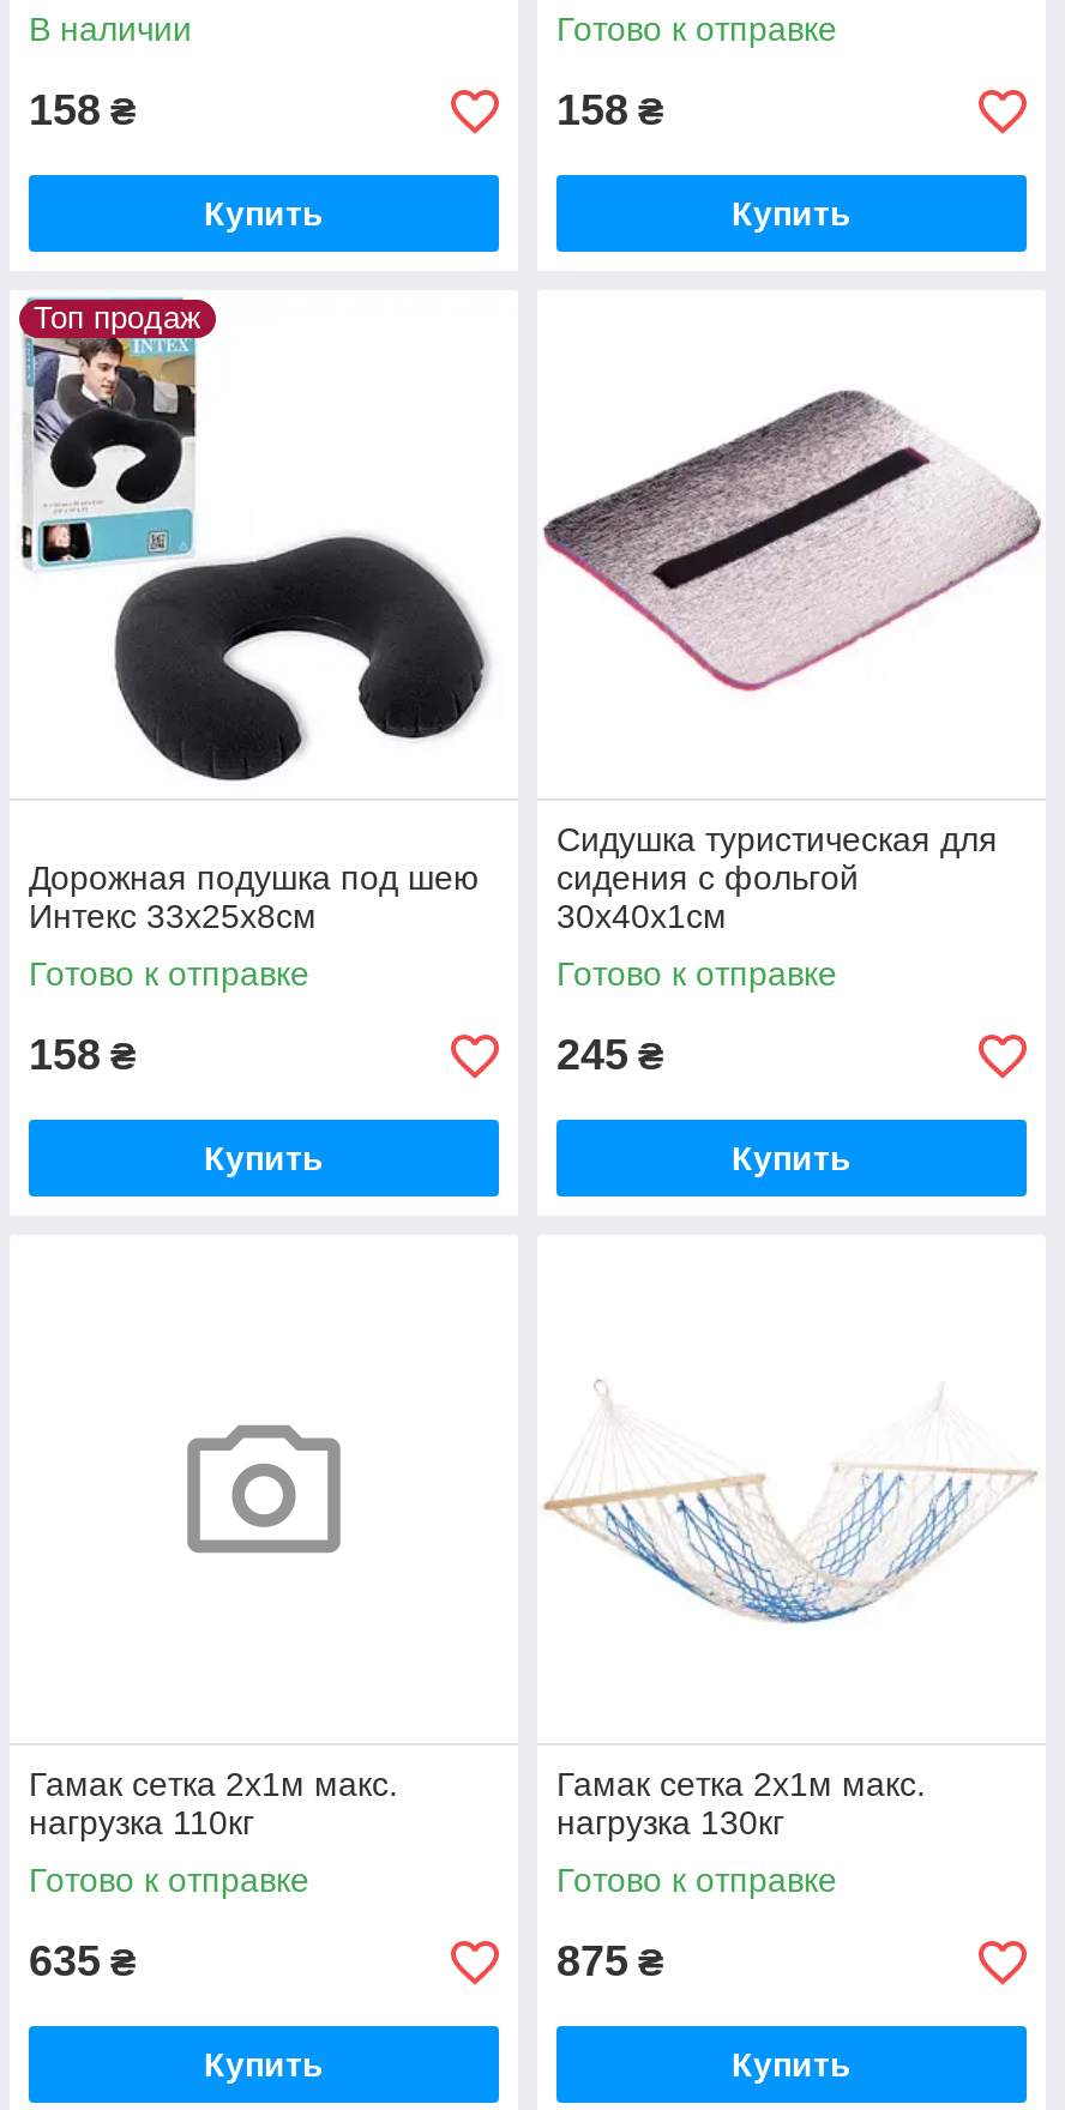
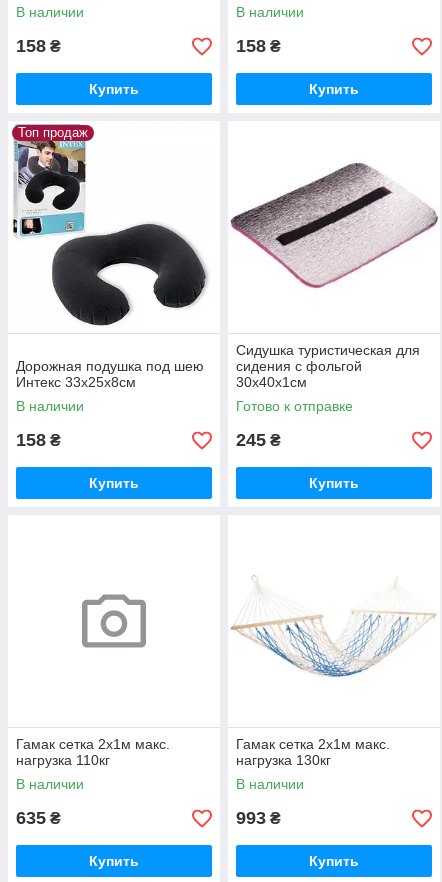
- Готово к отправке
+ В наличии

- Готово к отправке
+ В наличии

- Готово к отправке
+ В наличии

- Готово к отправке
+ В наличии

- 875 ₴
+ 993 ₴
